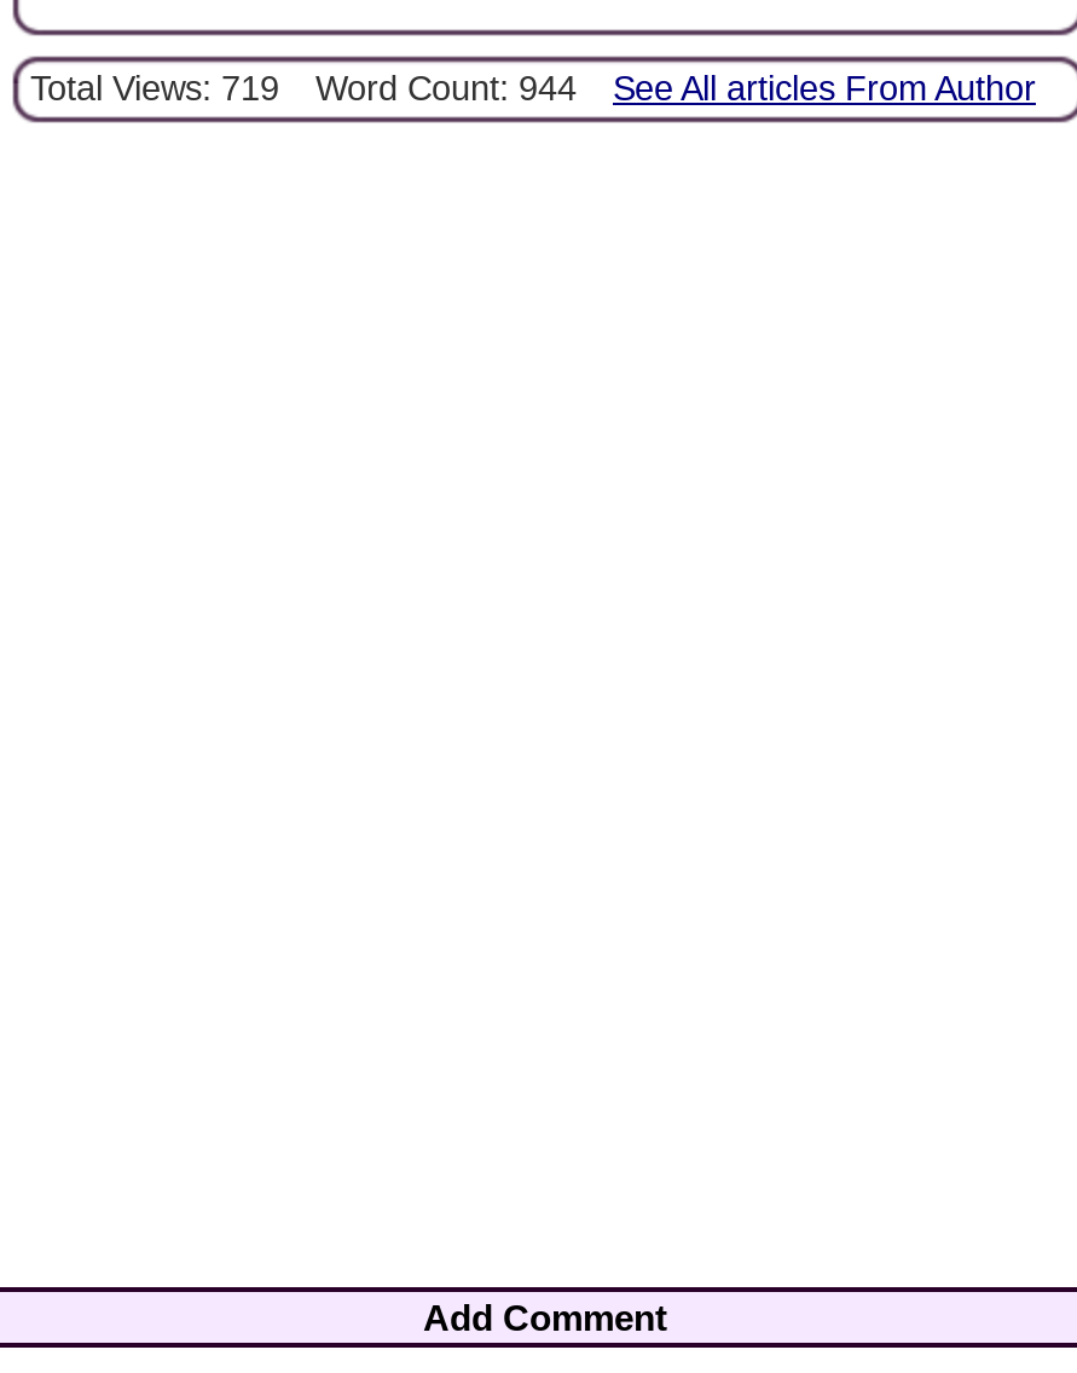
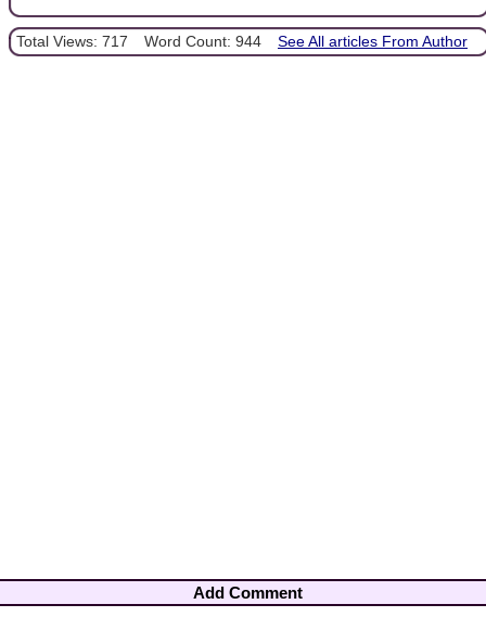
- Total Views: 719 Word Count: 944 See All articles From Author
+ Total Views: 717 Word Count: 944 See All articles From Author
